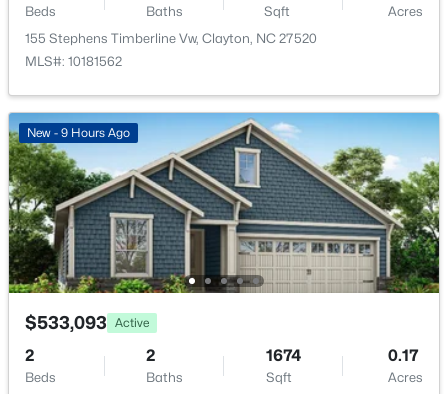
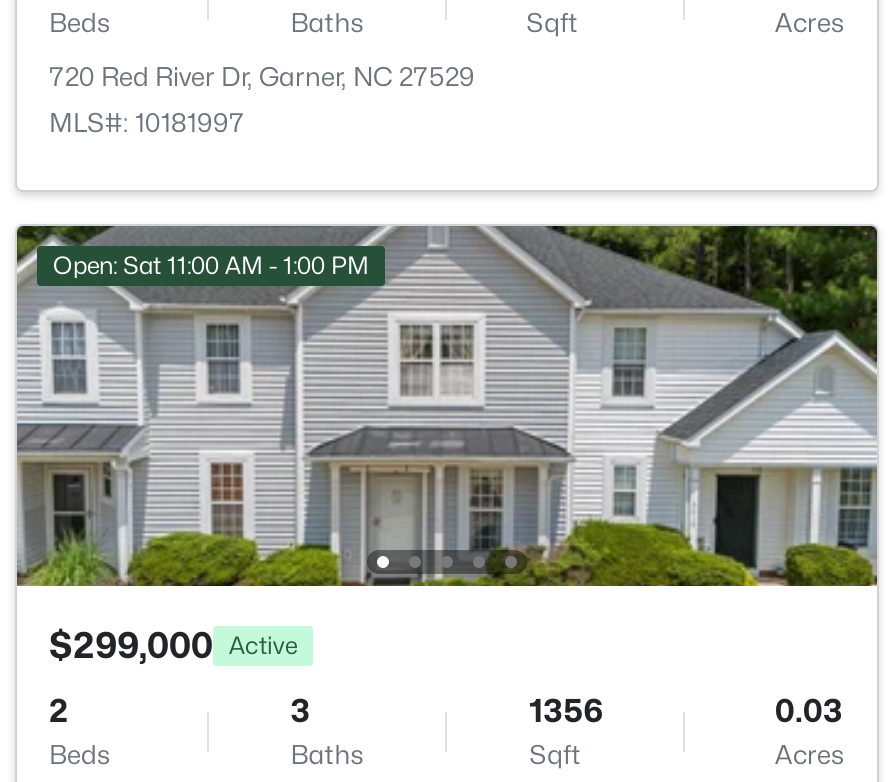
- 155 Stephens Timberline Vw, Clayton, NC 27520
- MLS#: 10181562
+ 720 Red River Dr, Garner, NC 27529
+ MLS#: 10181997

- [image]
- New - 9 Hours Ago
+ [image]
+ Open: Sat 11:00 AM - 1:00 PM

- $533,093 Active
+ $299,000 Active

- 2
+ 3

- 1674
+ 1356

- 0.17
+ 0.03
